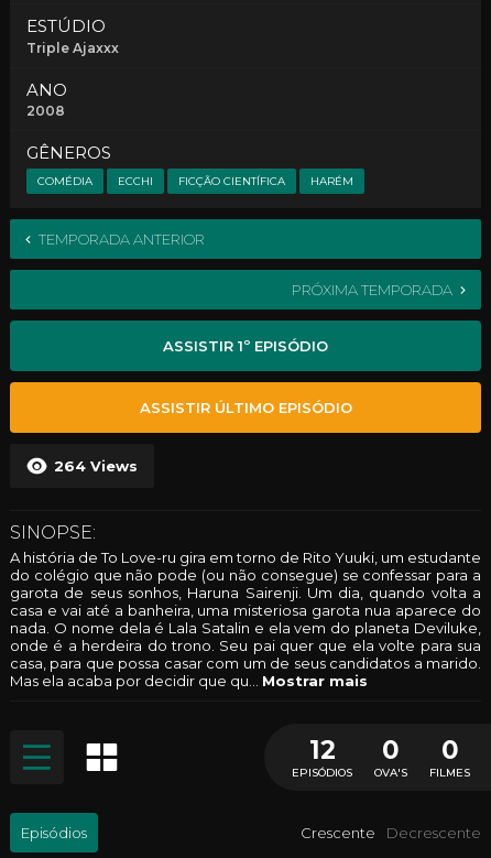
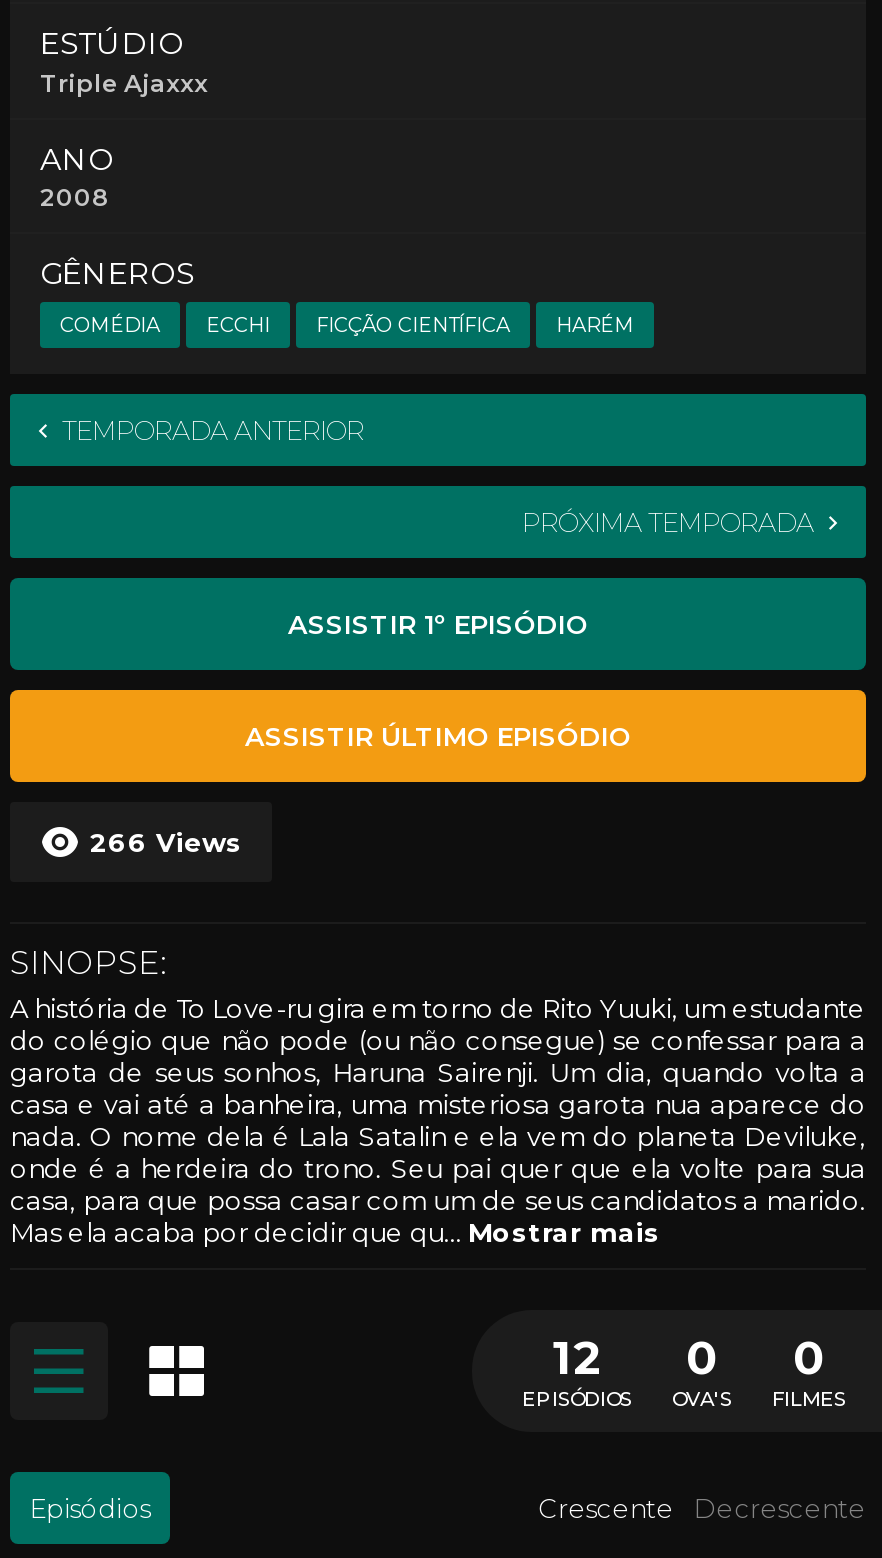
- 264 Views
+ 266 Views
